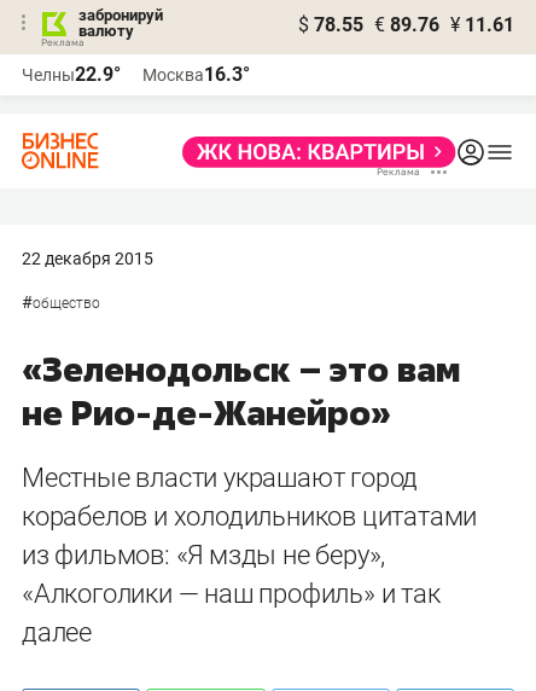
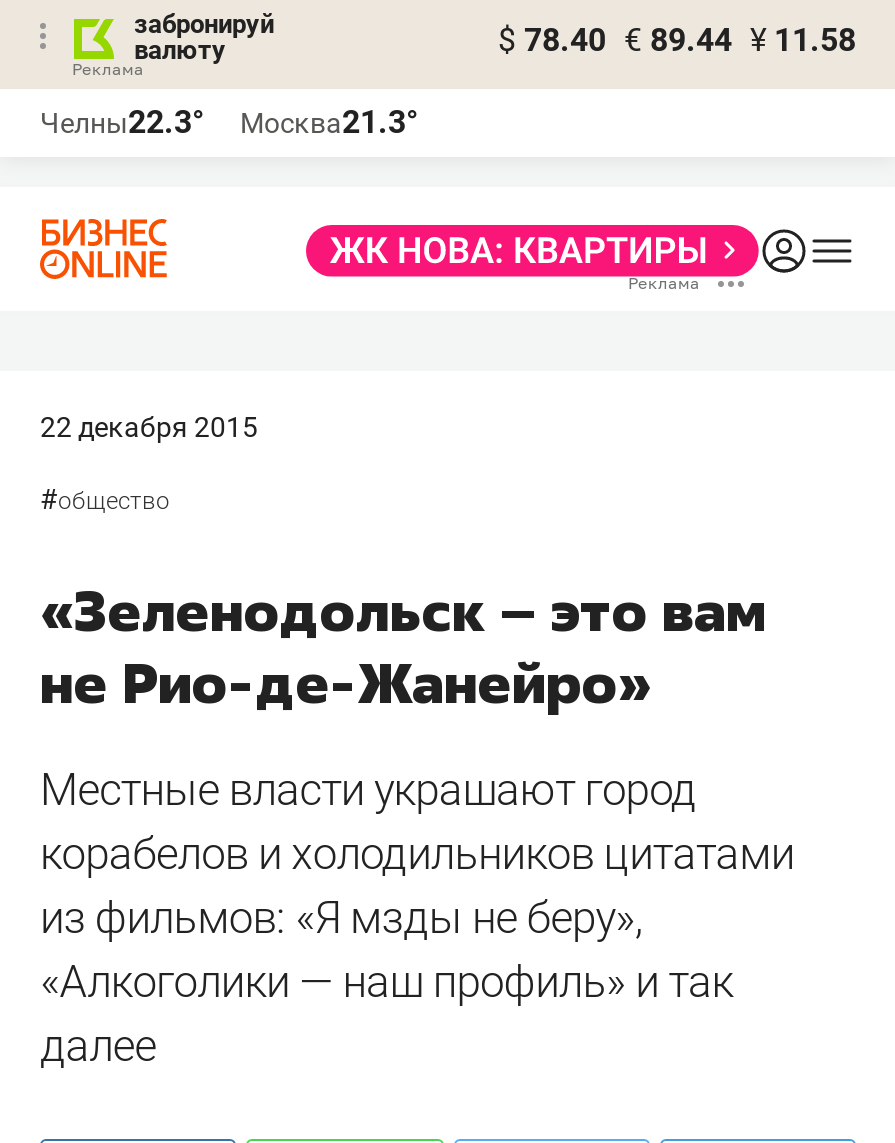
- $ 78.55 € 89.76 ¥ 11.61
+ $ 78.40 € 89.44 ¥ 11.58

- Челны22.9°
+ Челны22.3°

- Москва16.3°
+ Москва21.3°
